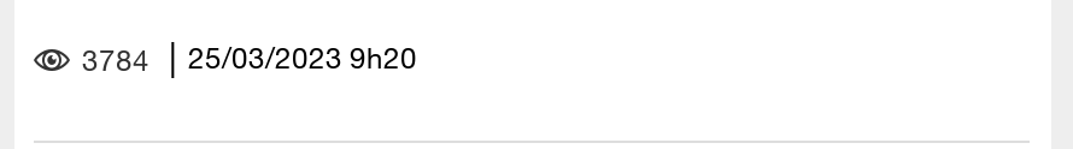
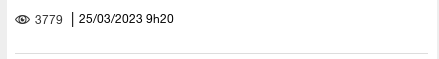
- 3784 25/03/2023 9h20
+ 3779 25/03/2023 9h20
